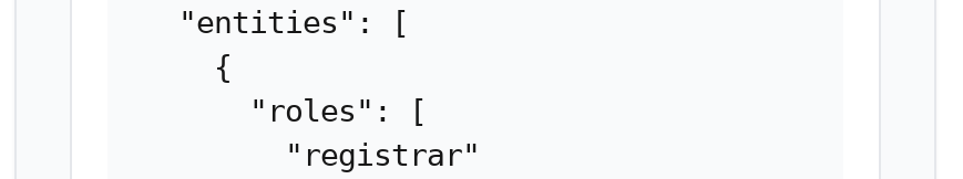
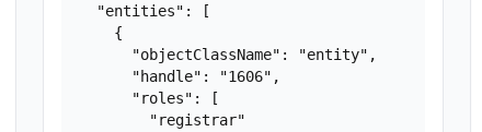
+ "objectClassName": "entity",
+ "handle": "1606",
